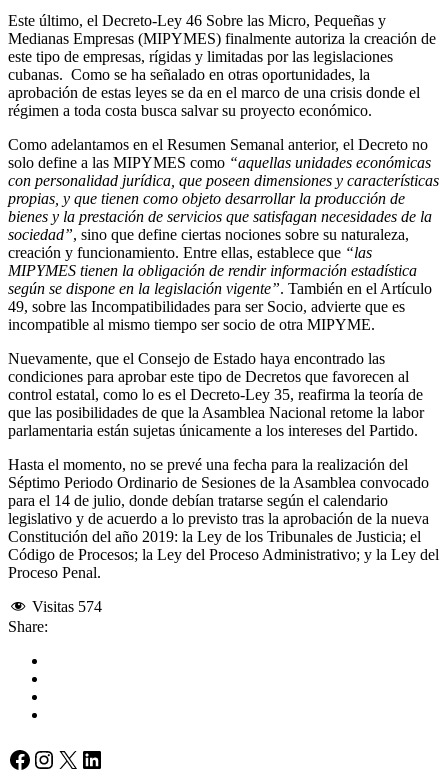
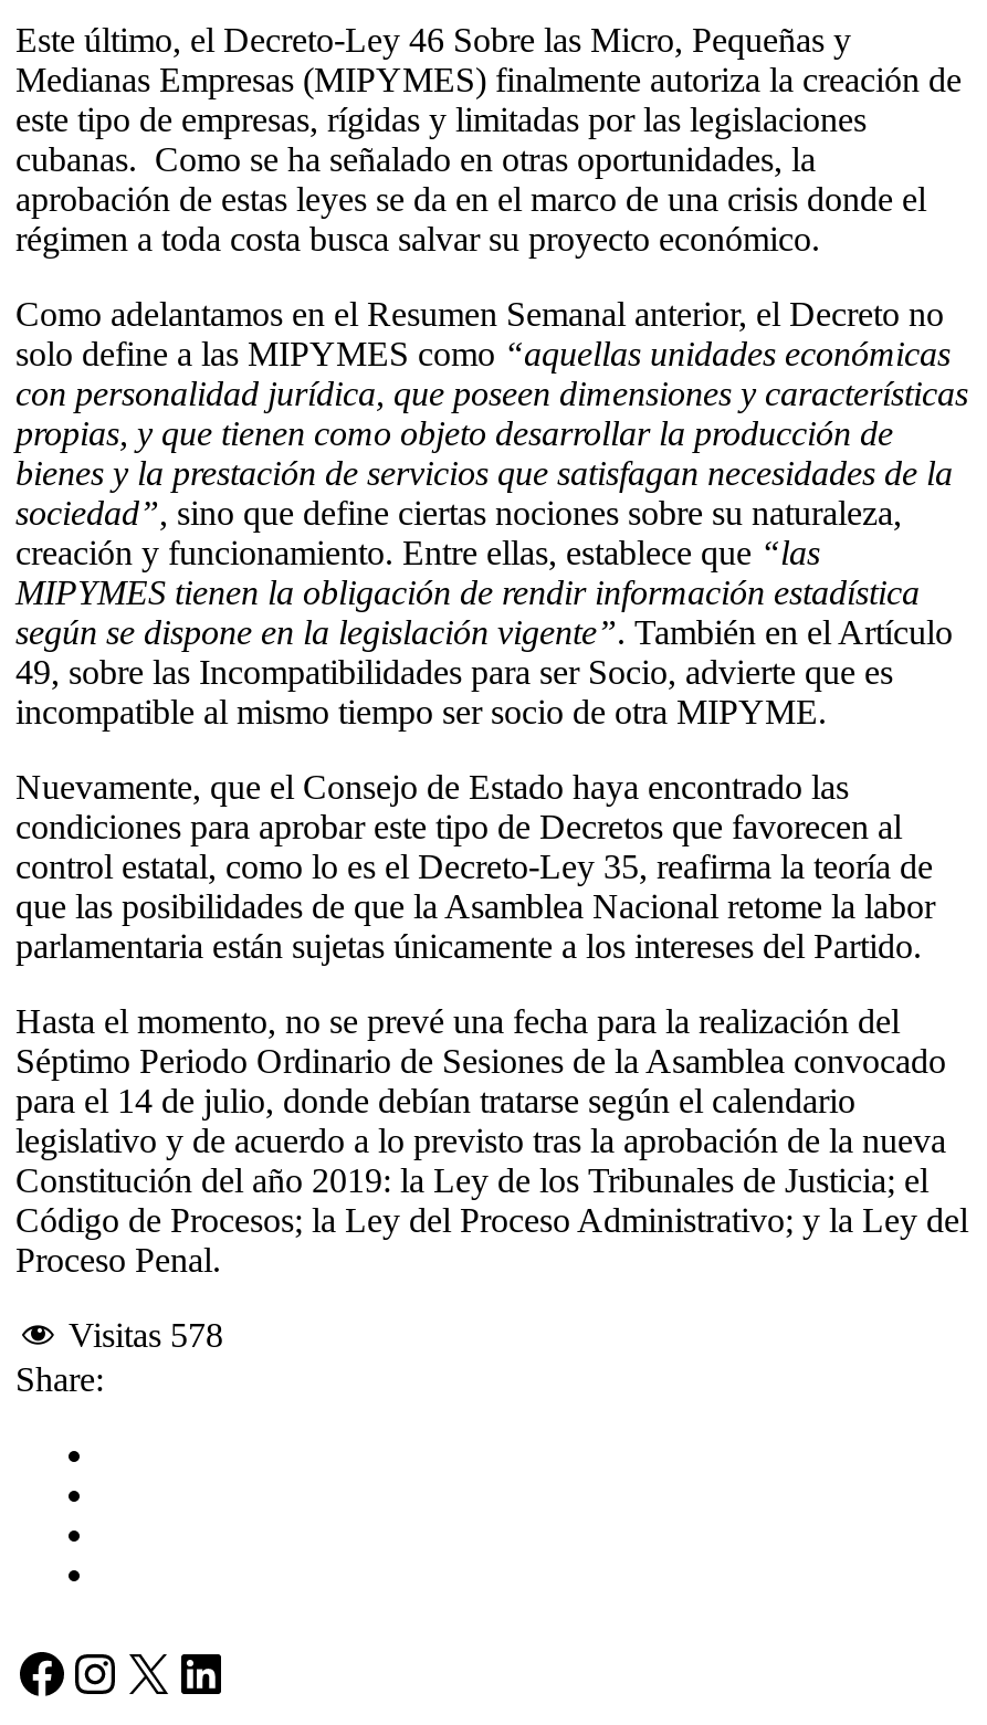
- Visitas 574
+ Visitas 578
